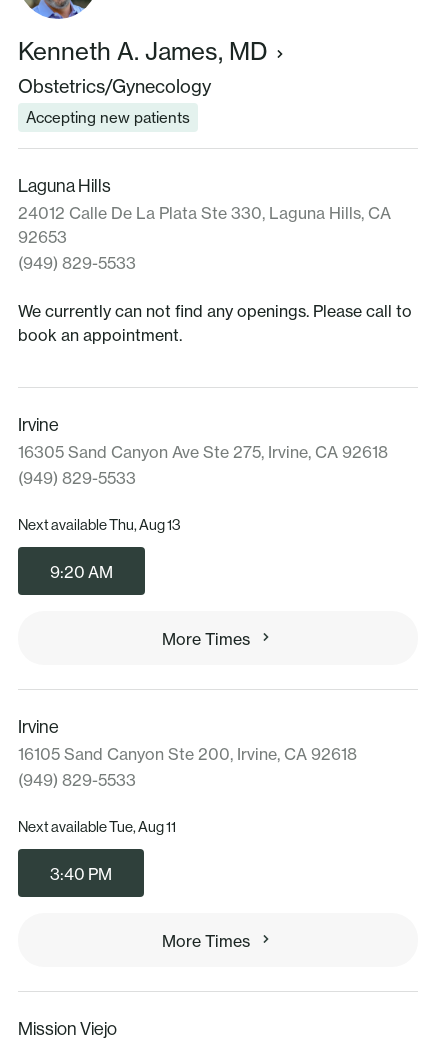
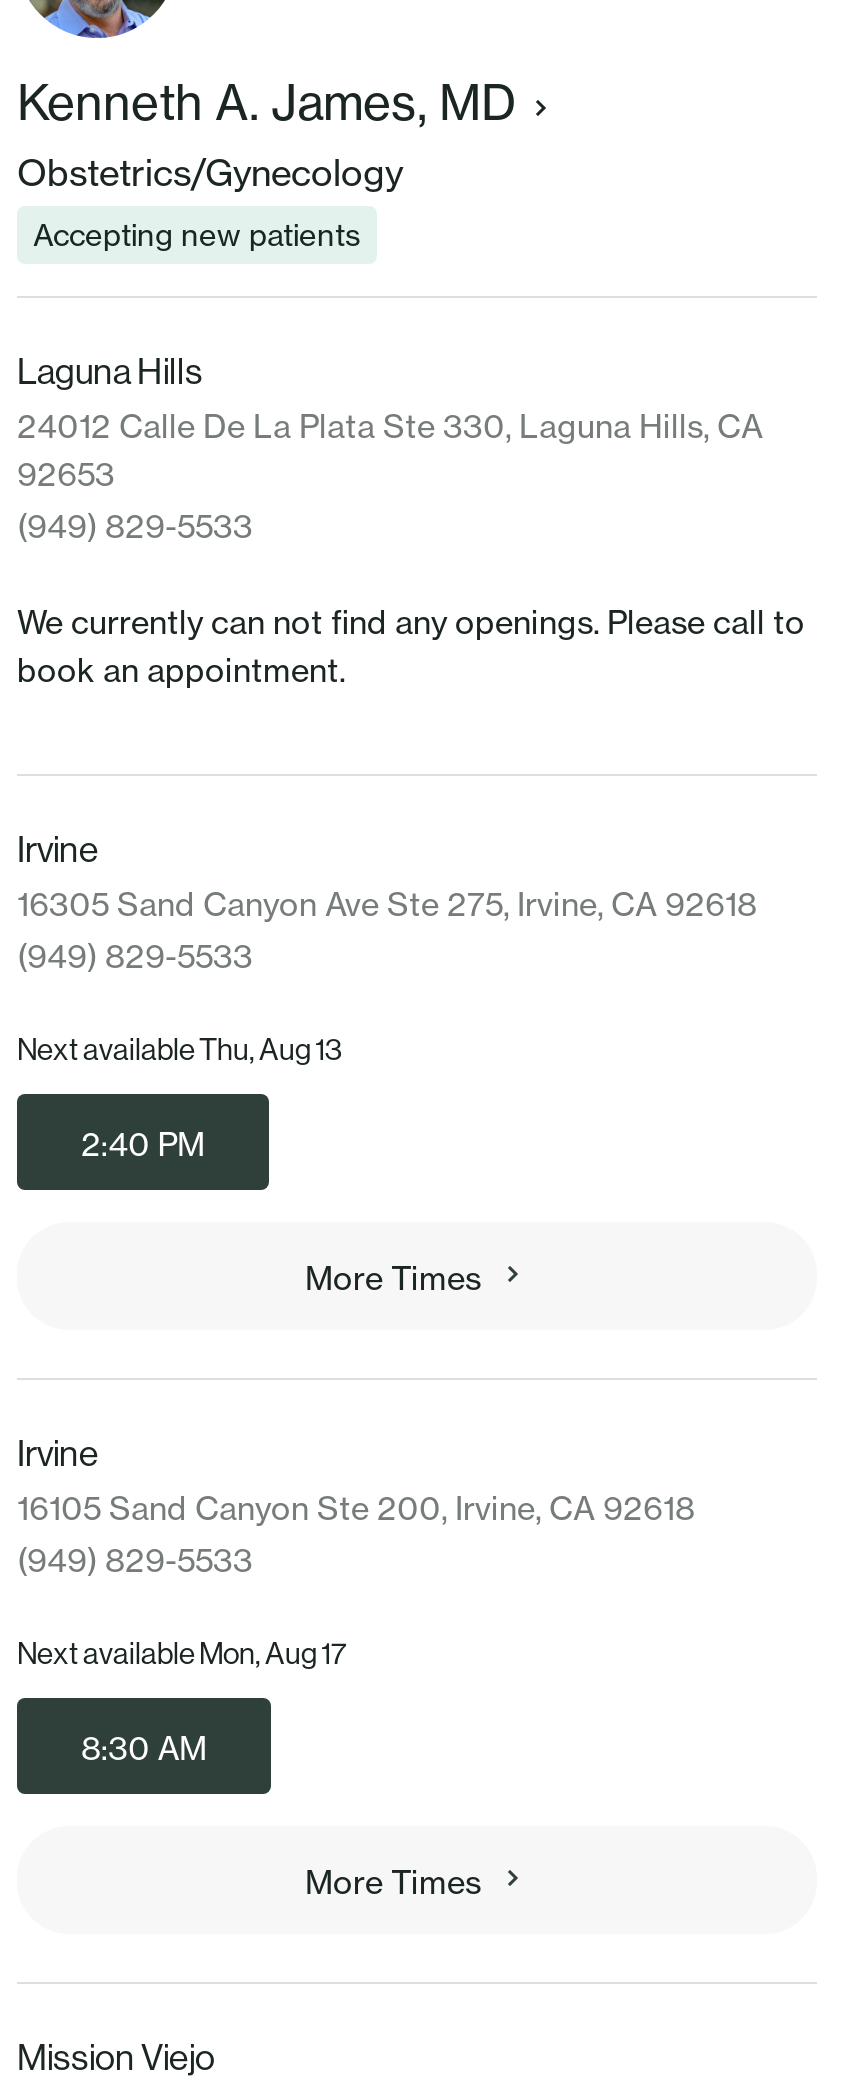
- 9:20 AM
+ 2:40 PM

- Next available Tue, Aug 11
+ Next available Mon, Aug 17

- 3:40 PM
+ 8:30 AM
